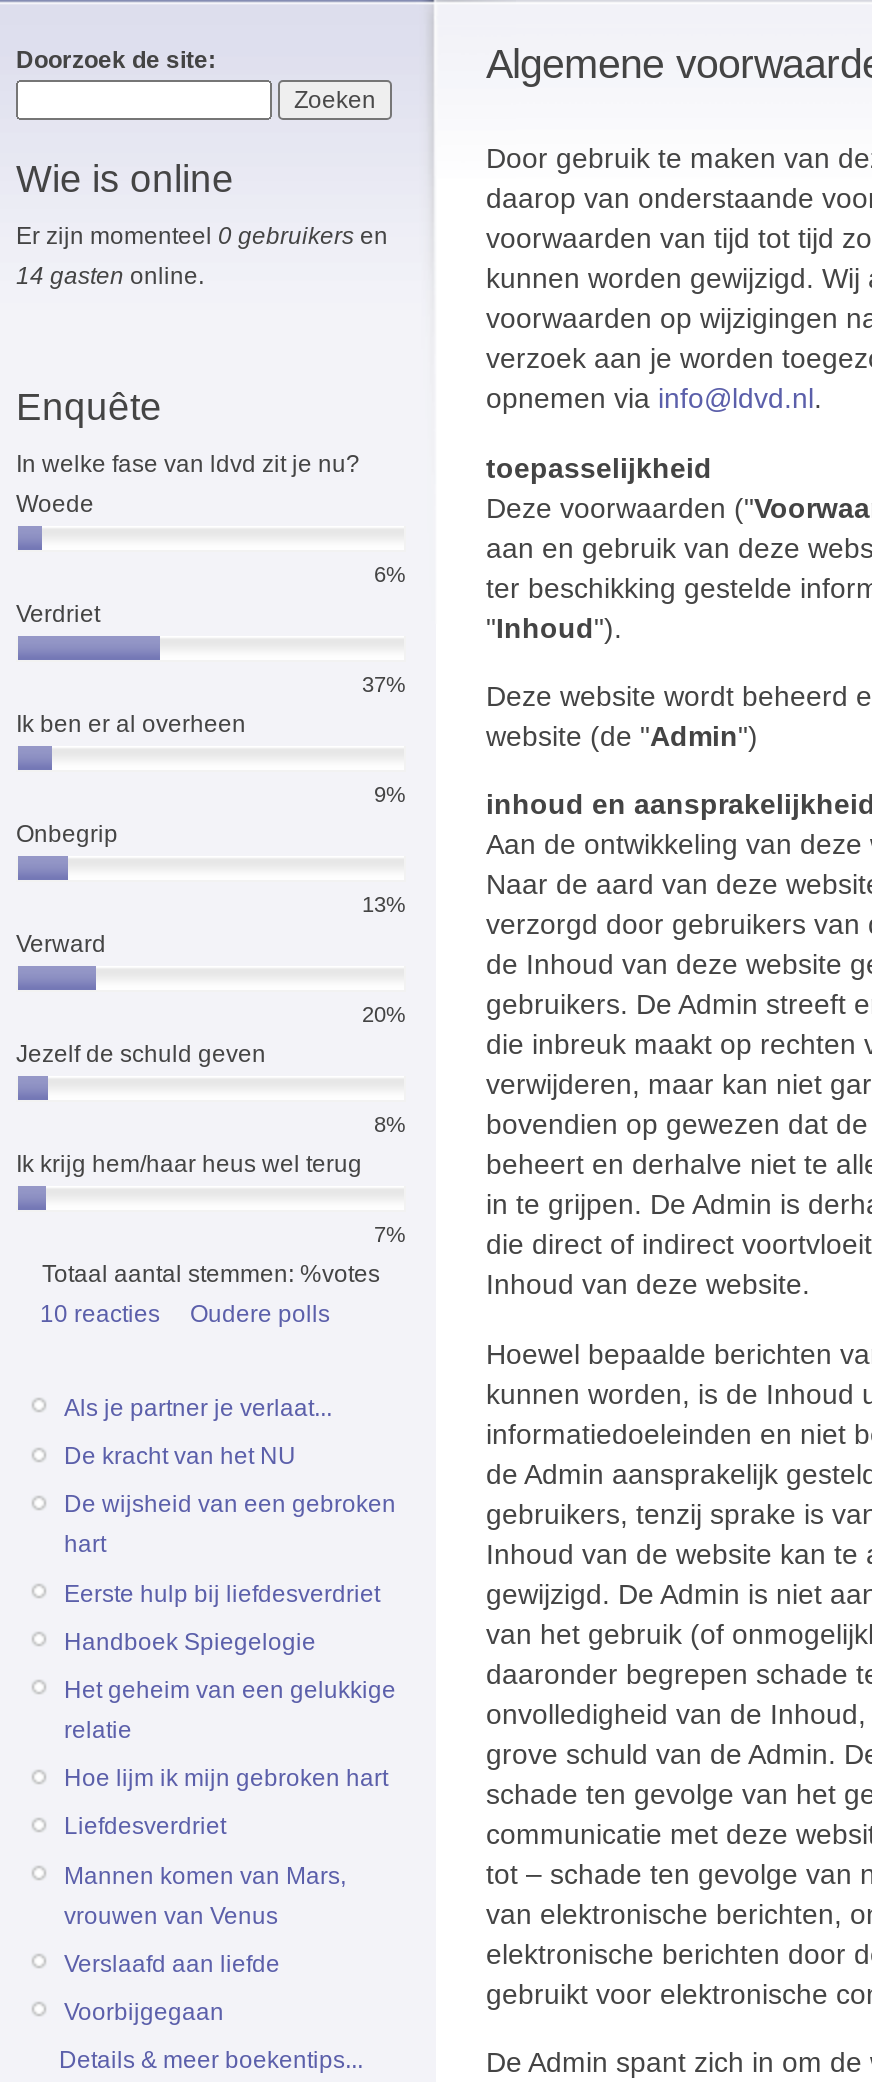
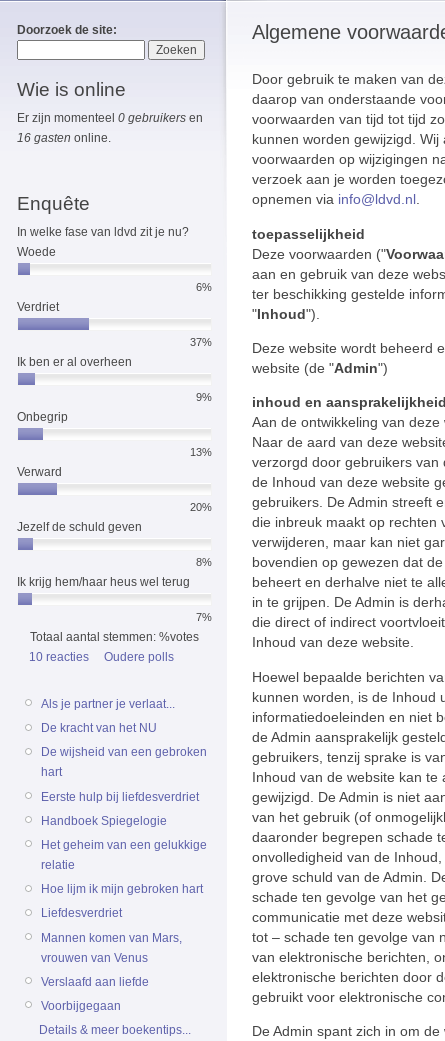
- 14 gasten online.
+ 16 gasten online.
